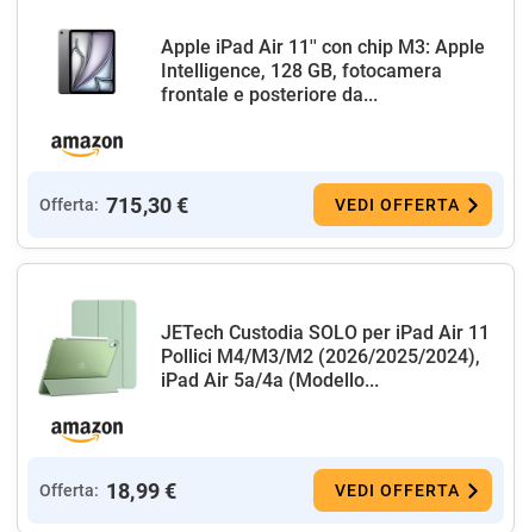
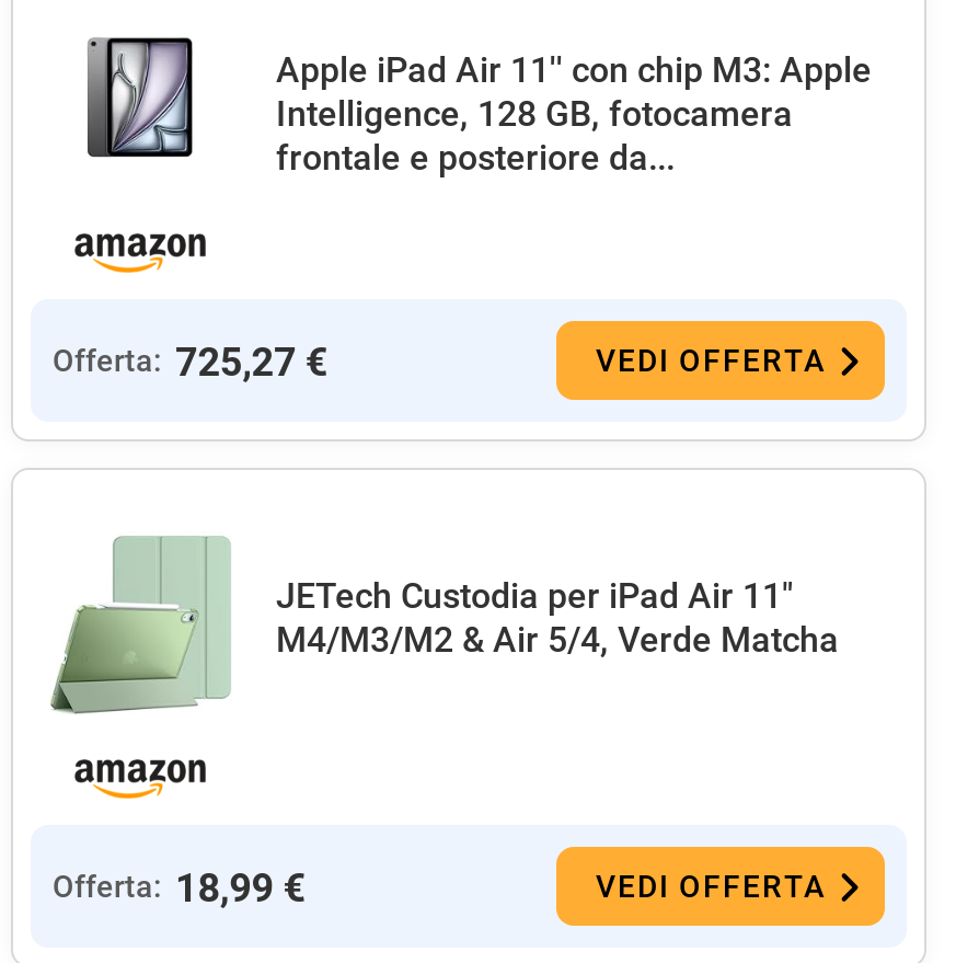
- Offerta: 715,30 €
+ Offerta: 725,27 €

- JETech Custodia SOLO per iPad Air 11
- Pollici M4/M3/M2 (2026/2025/2024),
- iPad Air 5a/4a (Modello...
+ JETech Custodia per iPad Air 11"
+ M4/M3/M2 & Air 5/4, Verde Matcha
